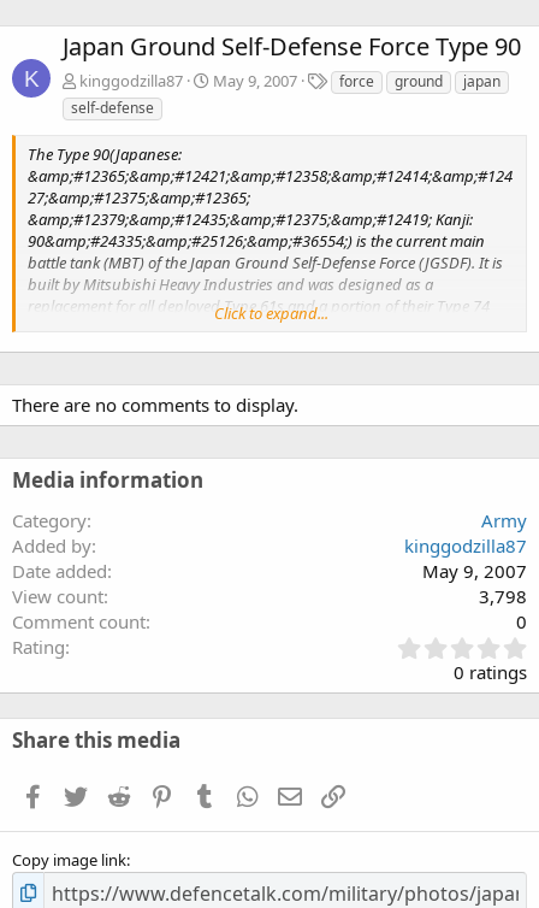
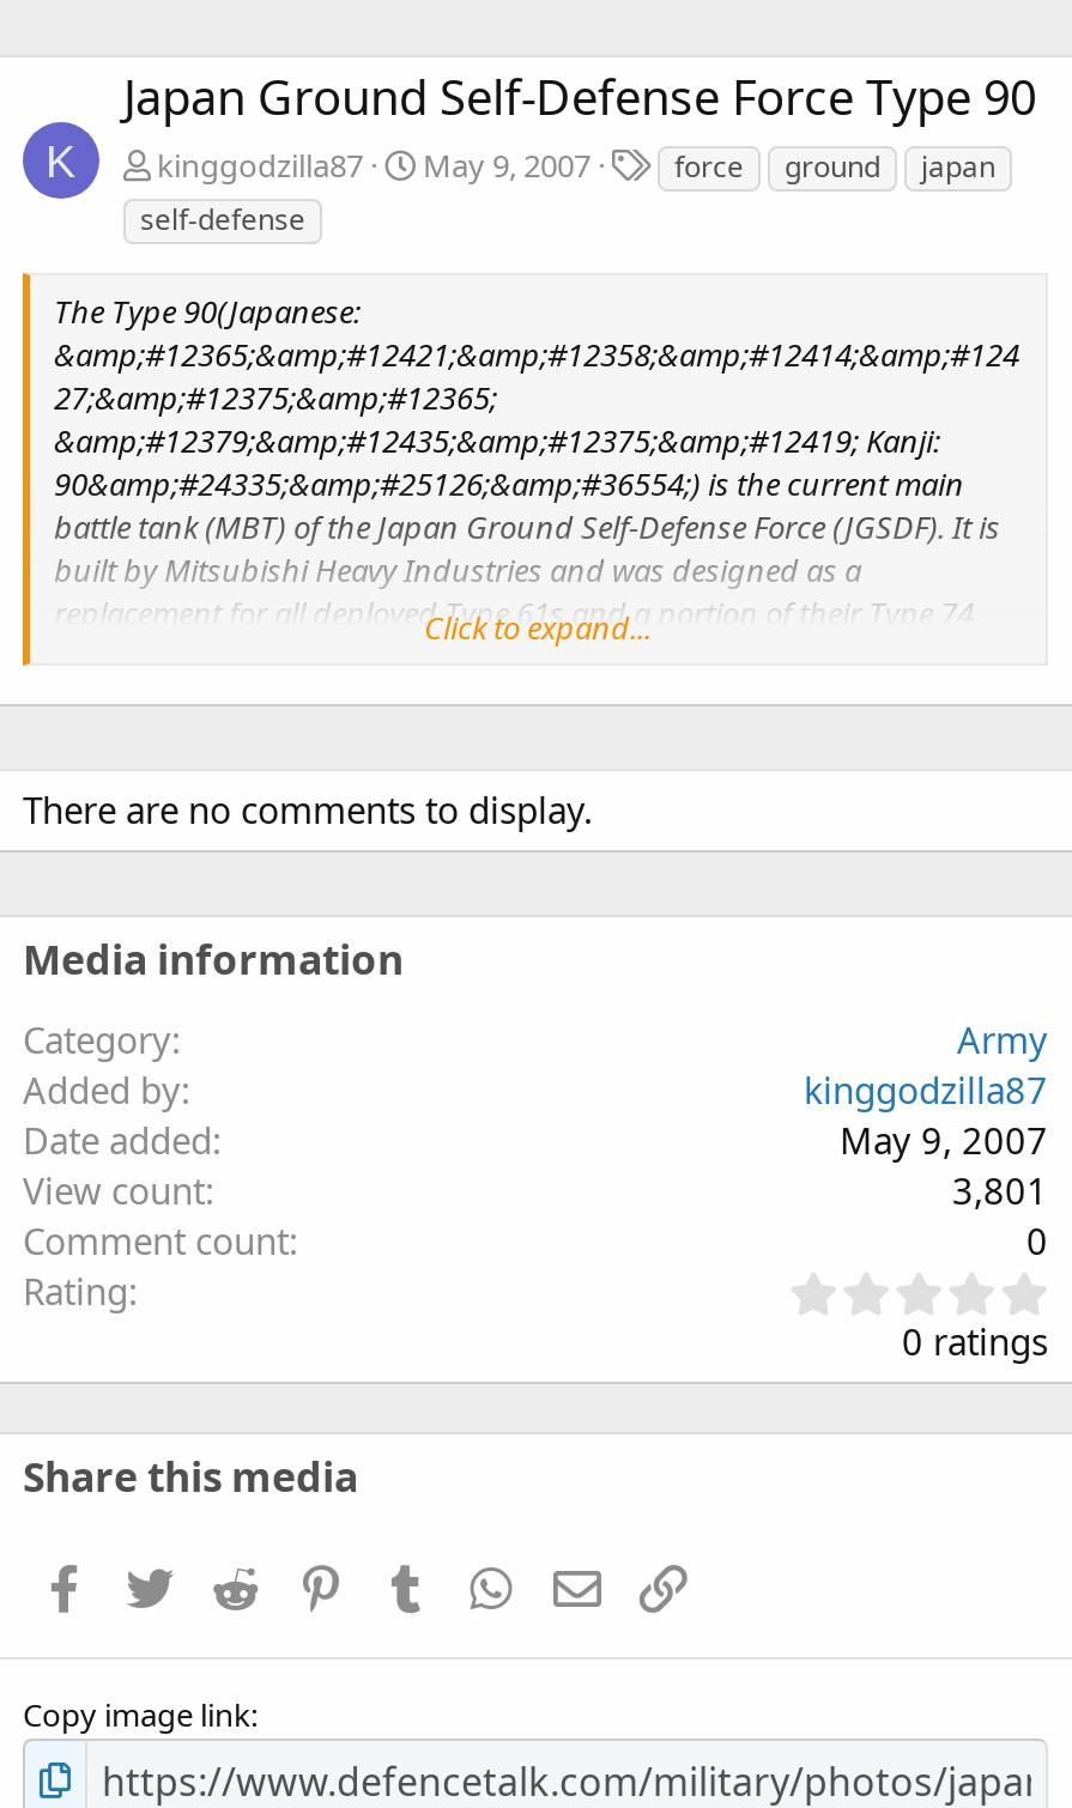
- 3,798
+ 3,801
